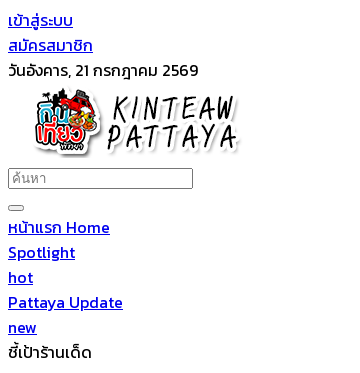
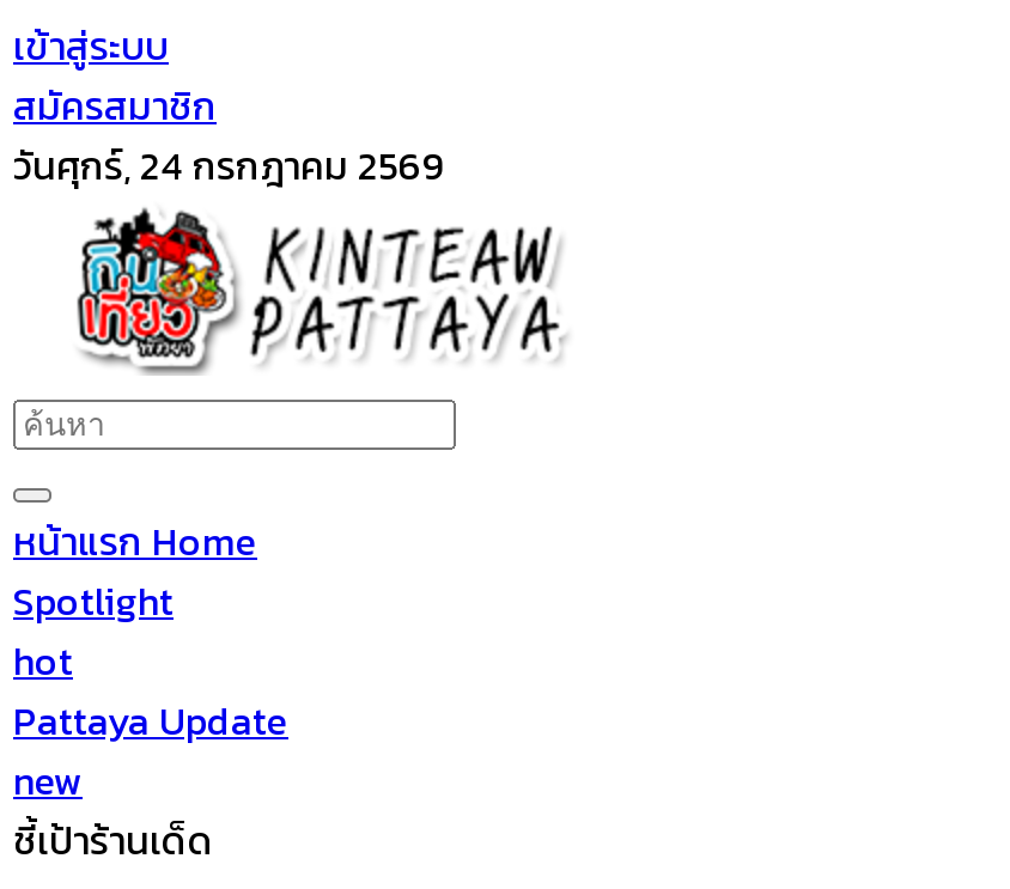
- วันอังคาร, 21 กรกฎาคม 2569
+ วันศุกร์, 24 กรกฎาคม 2569
